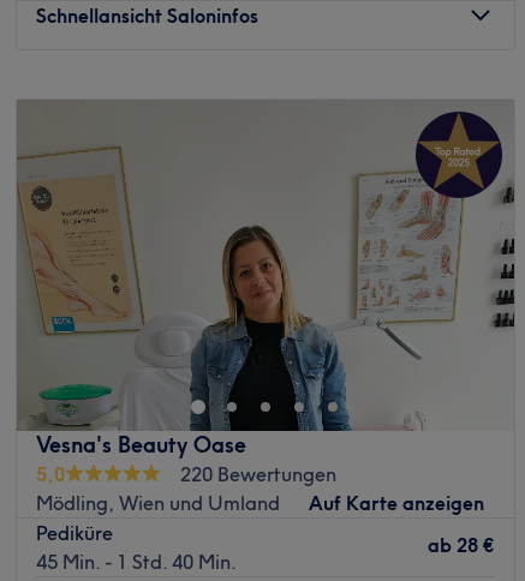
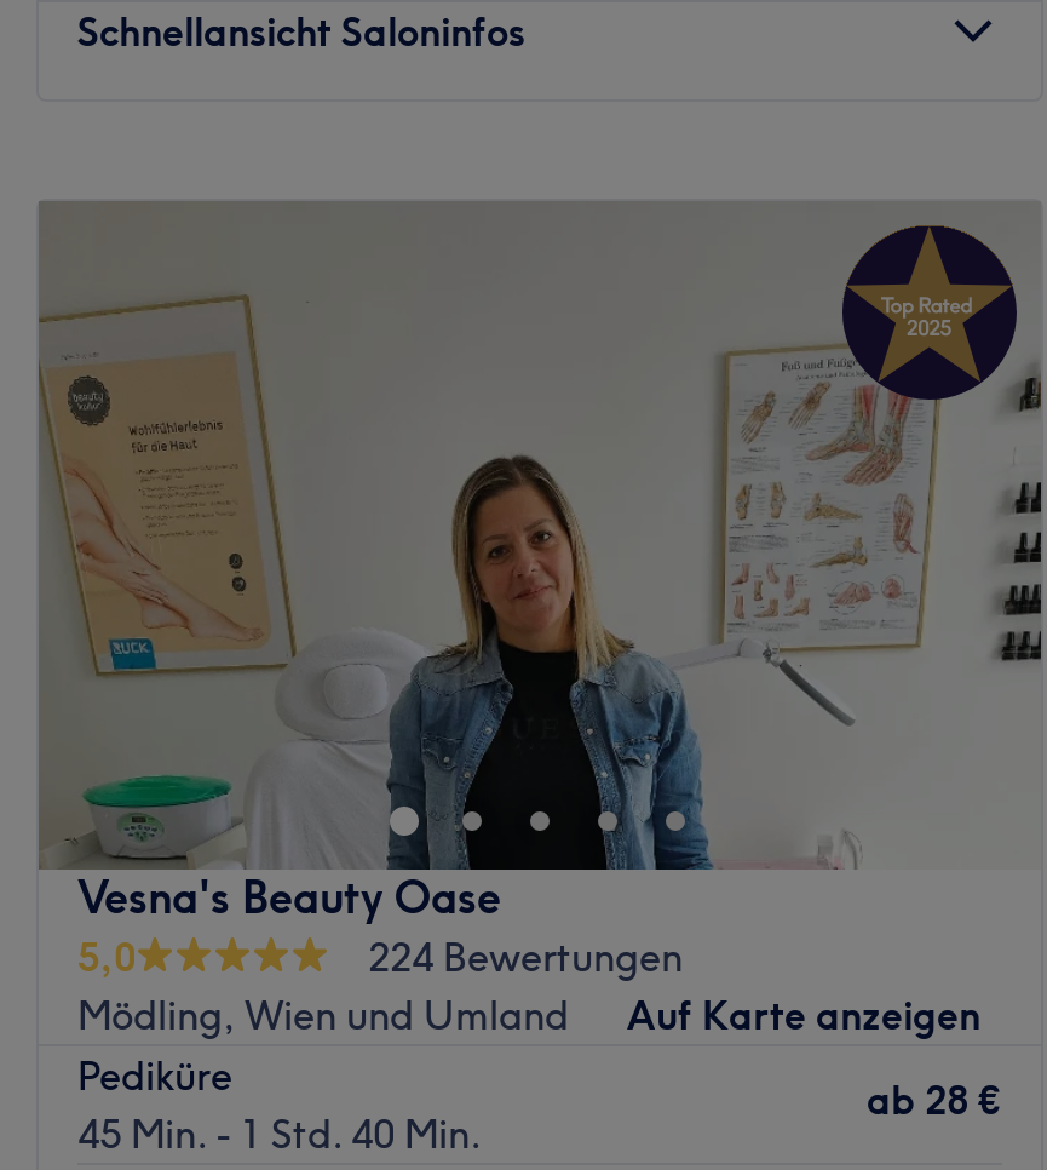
- 220 Bewertungen
+ 224 Bewertungen
